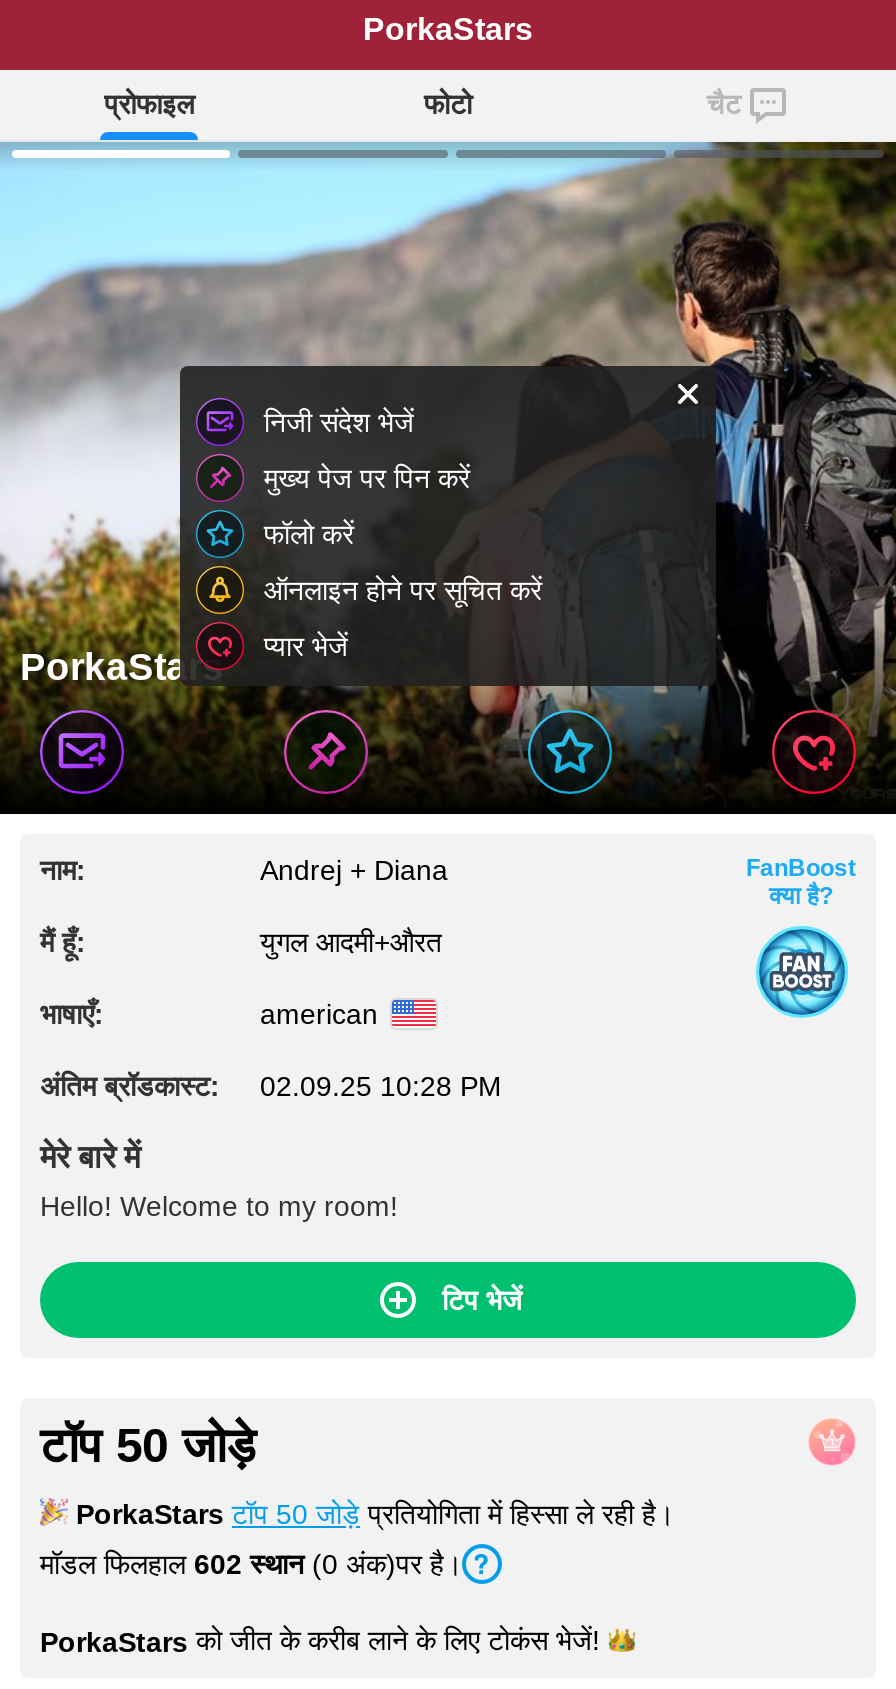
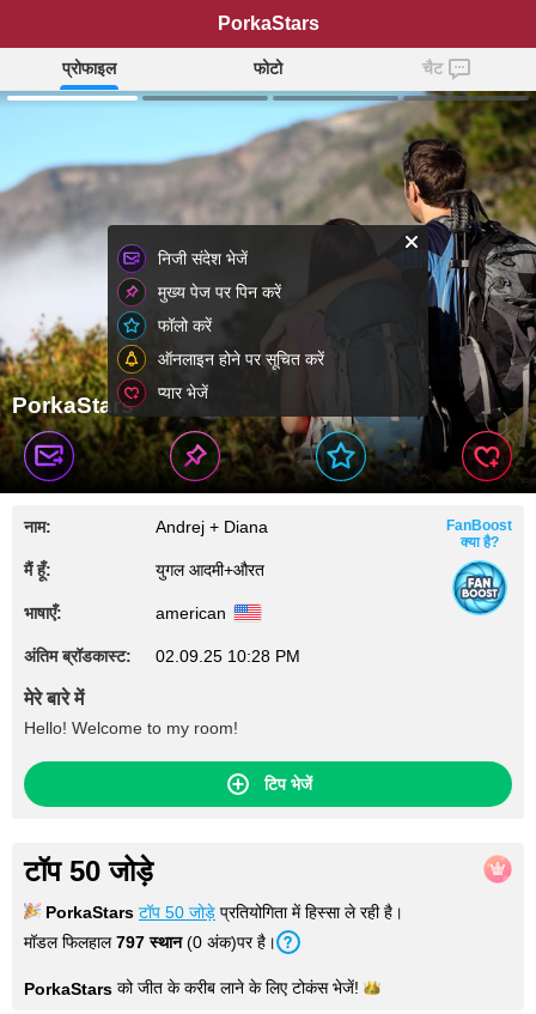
- मॉडल फिलहाल 602 स्थान (0 अंक)पर है।
+ मॉडल फिलहाल 797 स्थान (0 अंक)पर है।
